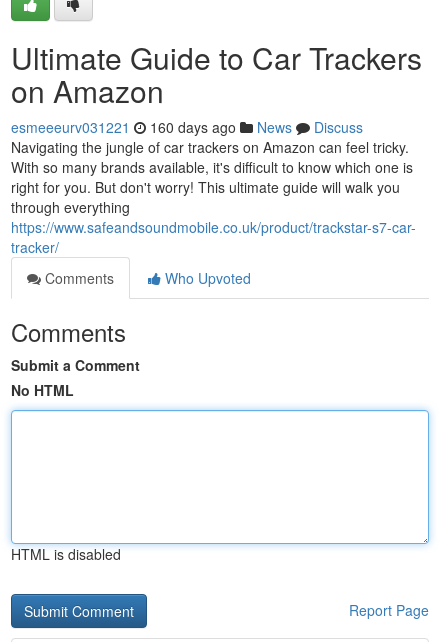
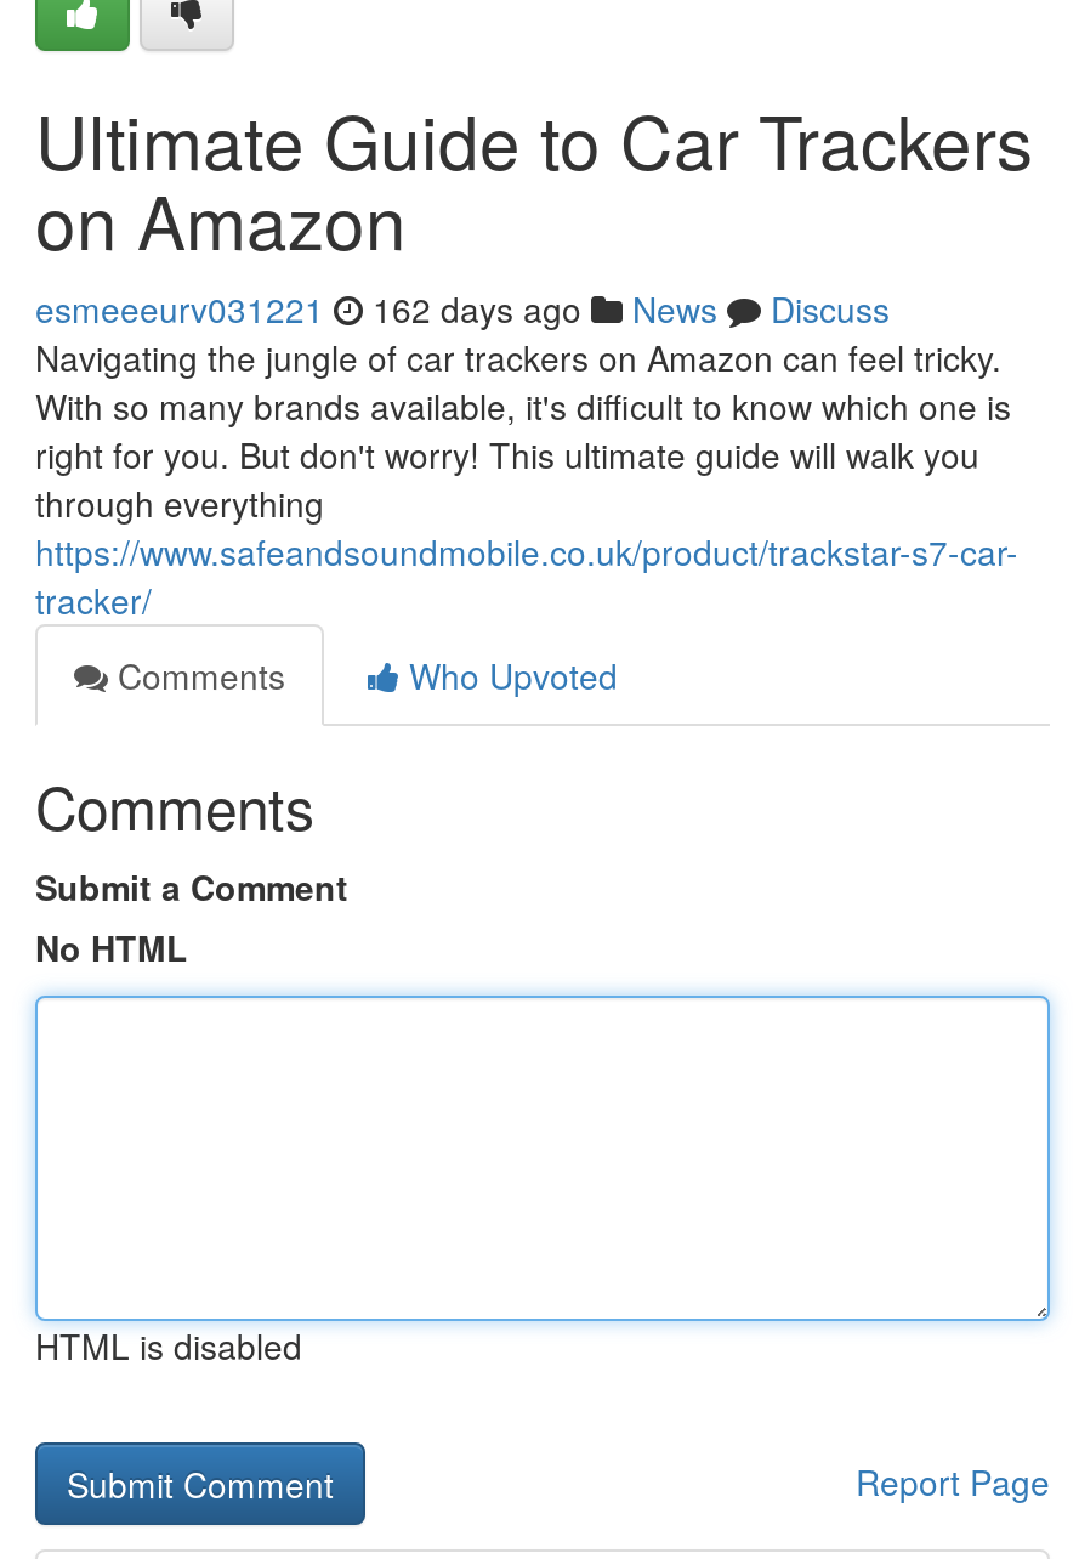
- esmeeeurv031221 160 days ago News Discuss
+ esmeeeurv031221 162 days ago News Discuss
